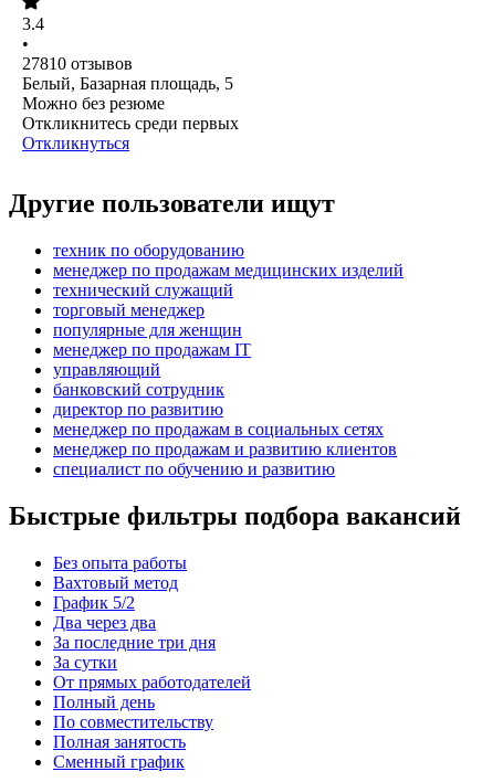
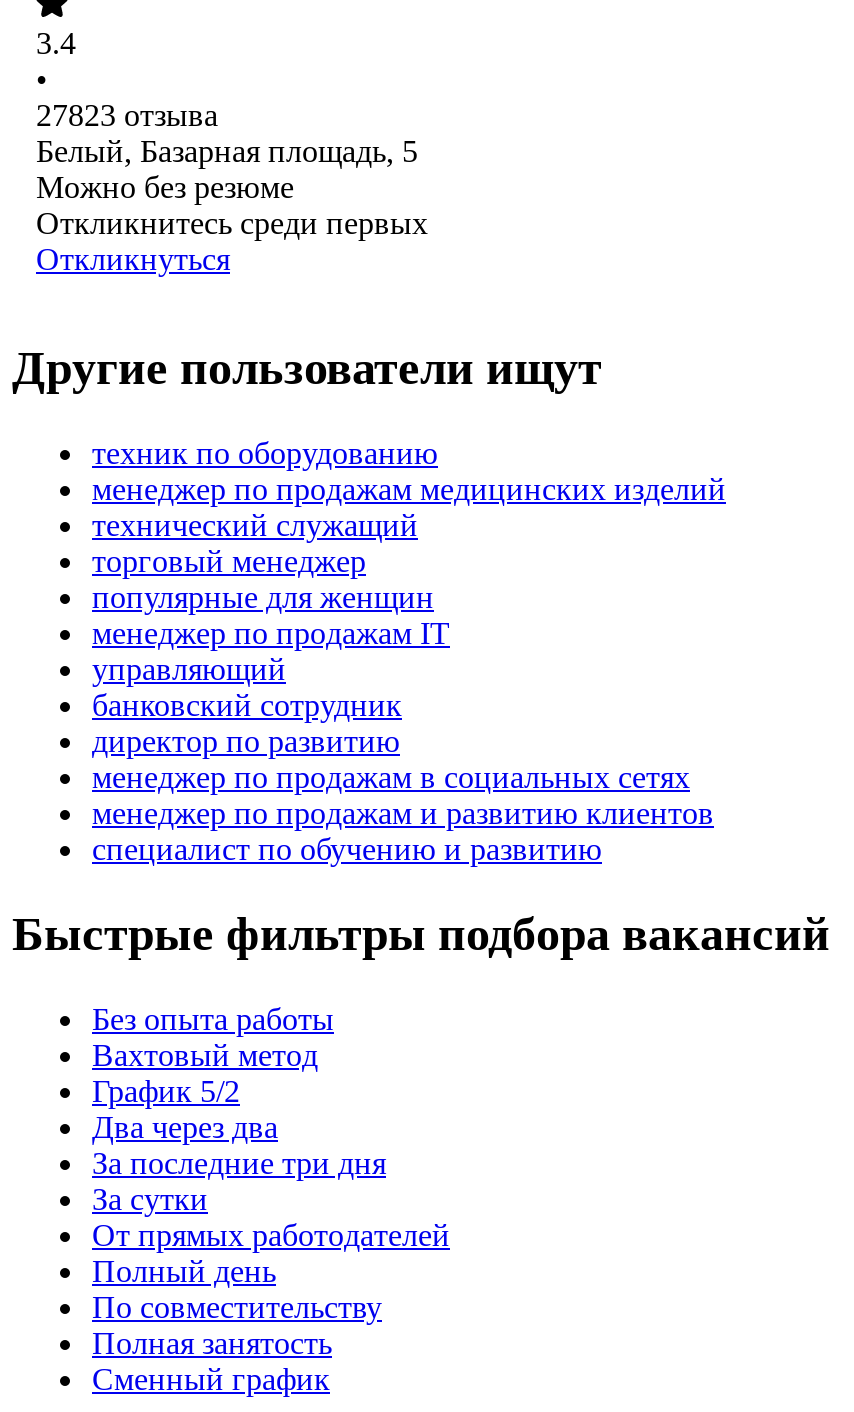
- 27810 отзывов
+ 27823 отзыва
